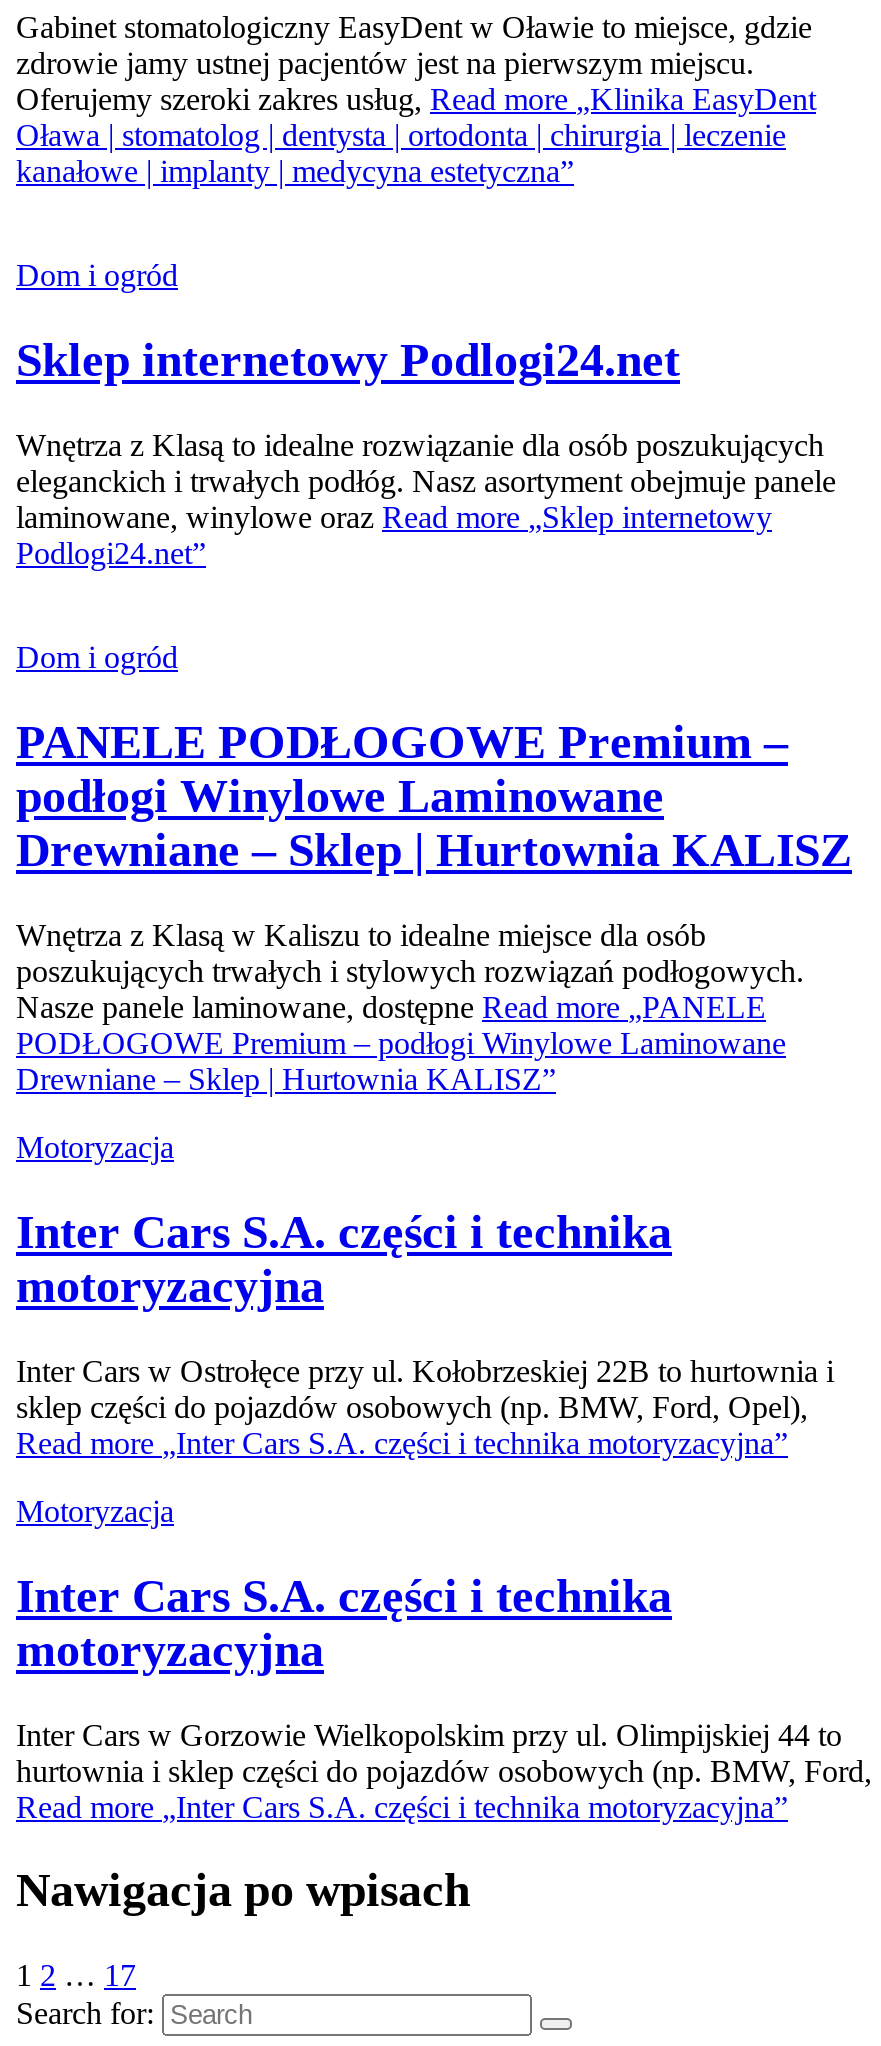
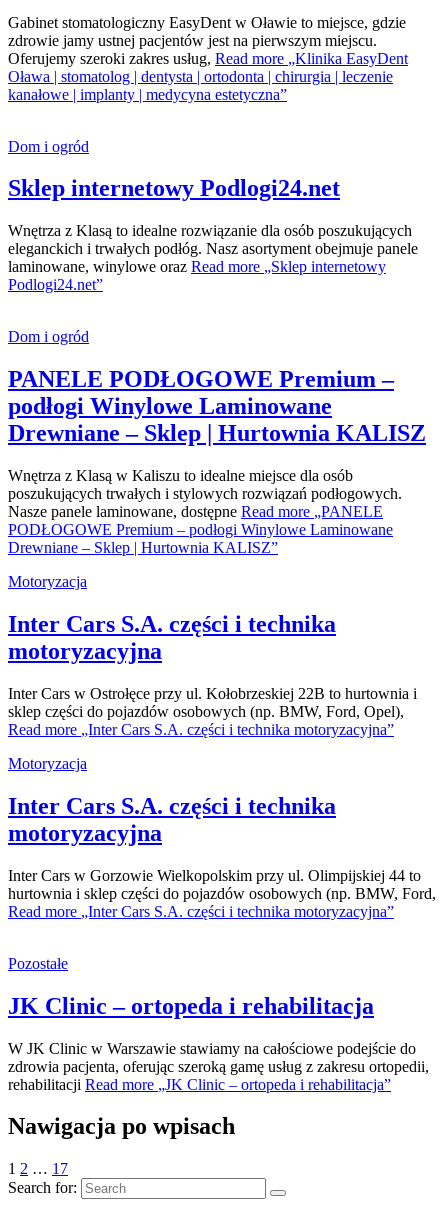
+ Pozostałe
+ JK Clinic – ortopeda i rehabilitacja
+ W JK Clinic w Warszawie stawiamy na całościowe podejście do
+ zdrowia pacjenta, oferując szeroką gamę usług z zakresu ortopedii,
+ rehabilitacji Read more„JK Clinic – ortopeda i rehabilitacja”
